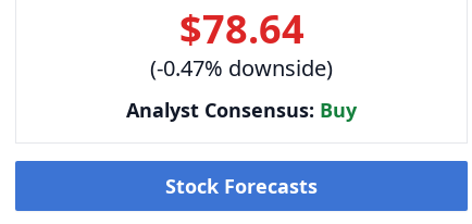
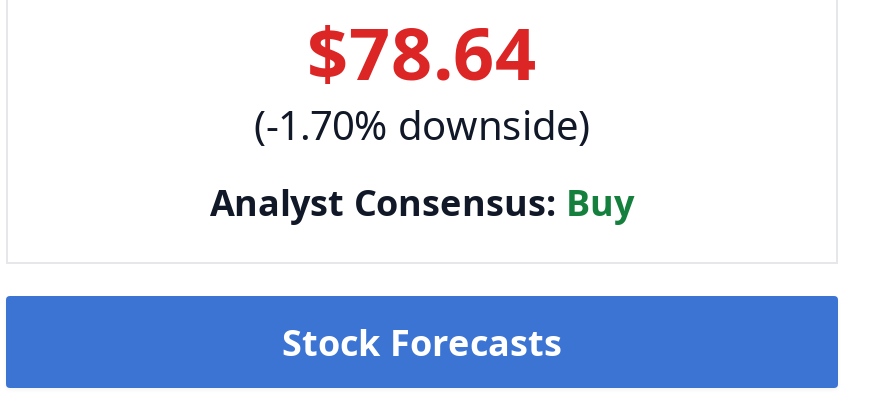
- (-0.47% downside)
+ (-1.70% downside)
